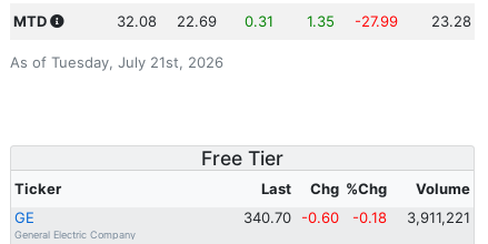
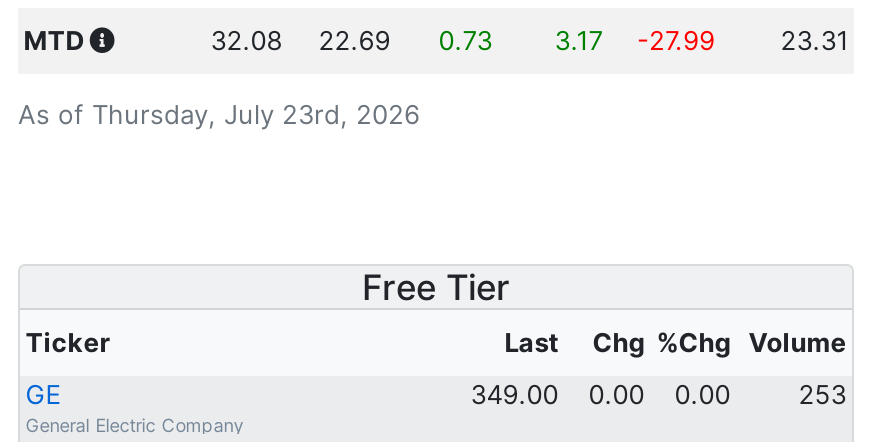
- 0.31
+ 0.73

- 1.35
+ 3.17

- 23.28
+ 23.31

- As of Tuesday, July 21st, 2026
+ As of Thursday, July 23rd, 2026

- 340.70 -0.60
- -0.18
- 3,911,221
+ 349.00
+ 0.00
+ 0.00
+ 253
